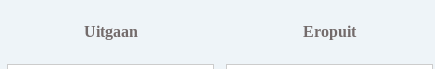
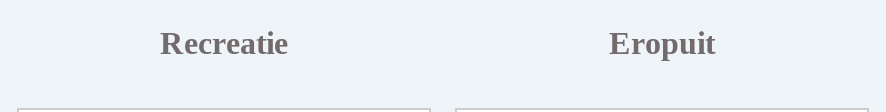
- Uitgaan
+ Recreatie
